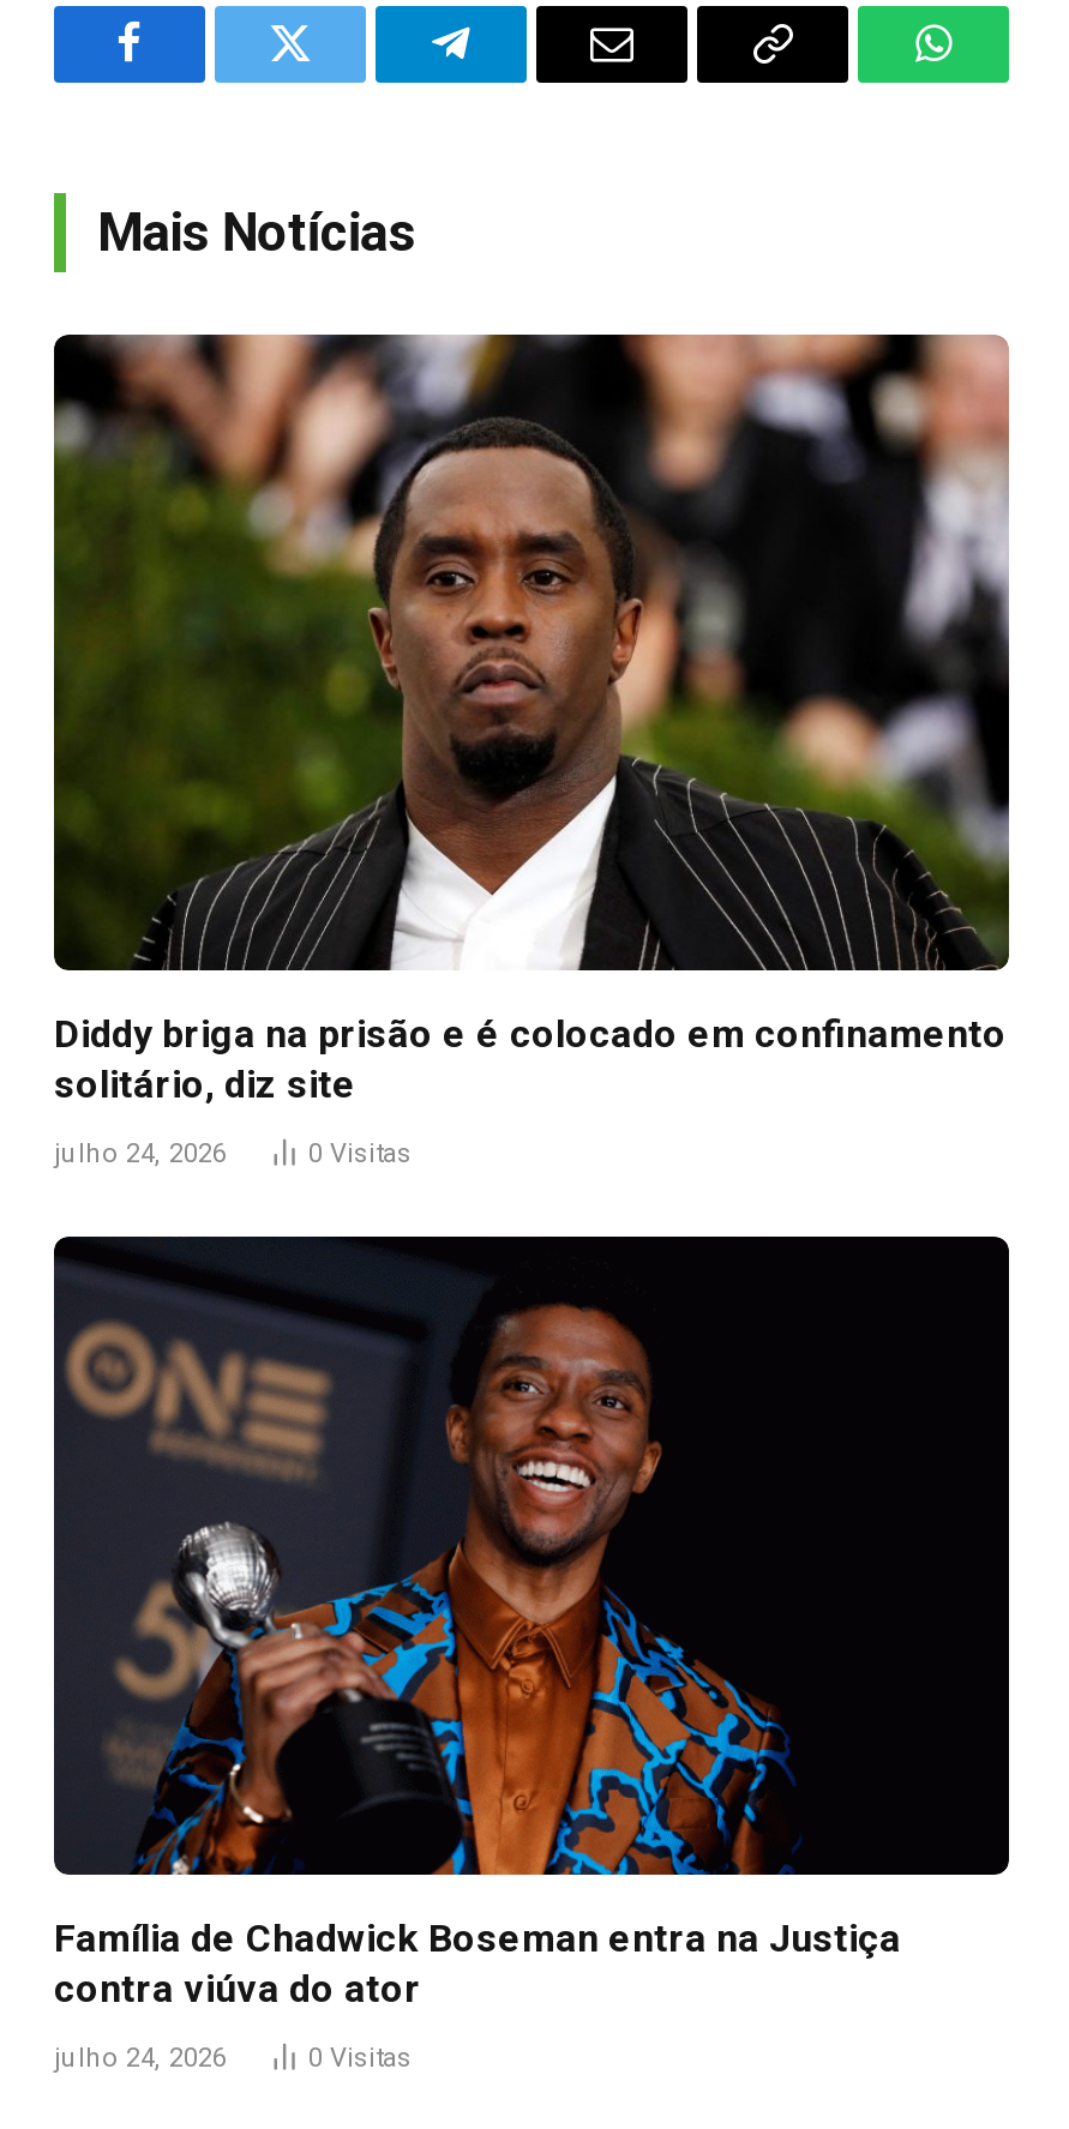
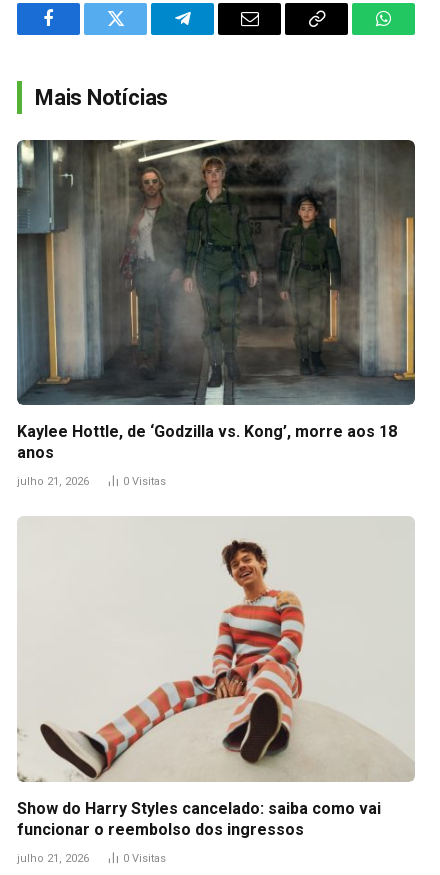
- [image]
- Diddy briga na prisão e é colocado em confinamento
- solitário, diz site
+ [image]
+ Kaylee Hottle, de ‘Godzilla vs. Kong’, morre aos 18
+ anos

- julho 24, 2026
+ julho 21, 2026

- [image]
- Família de Chadwick Boseman entra na Justiça
- contra viúva do ator
+ [image]
+ Show do Harry Styles cancelado: saiba como vai
+ funcionar o reembolso dos ingressos

- julho 24, 2026
+ julho 21, 2026
